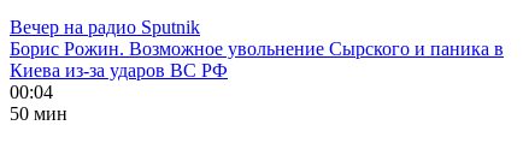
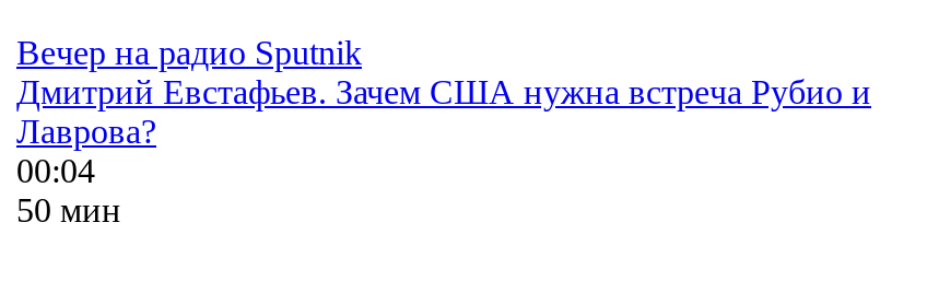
- Борис Рожин. Возможное увольнение Сырского и паника в
- Киева из-за ударов ВС РФ
+ Дмитрий Евстафьев. Зачем США нужна встреча Рубио и
+ Лаврова?
